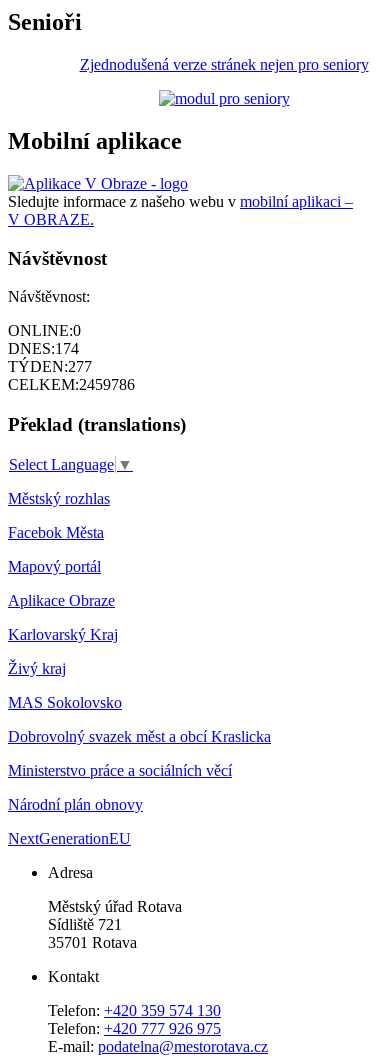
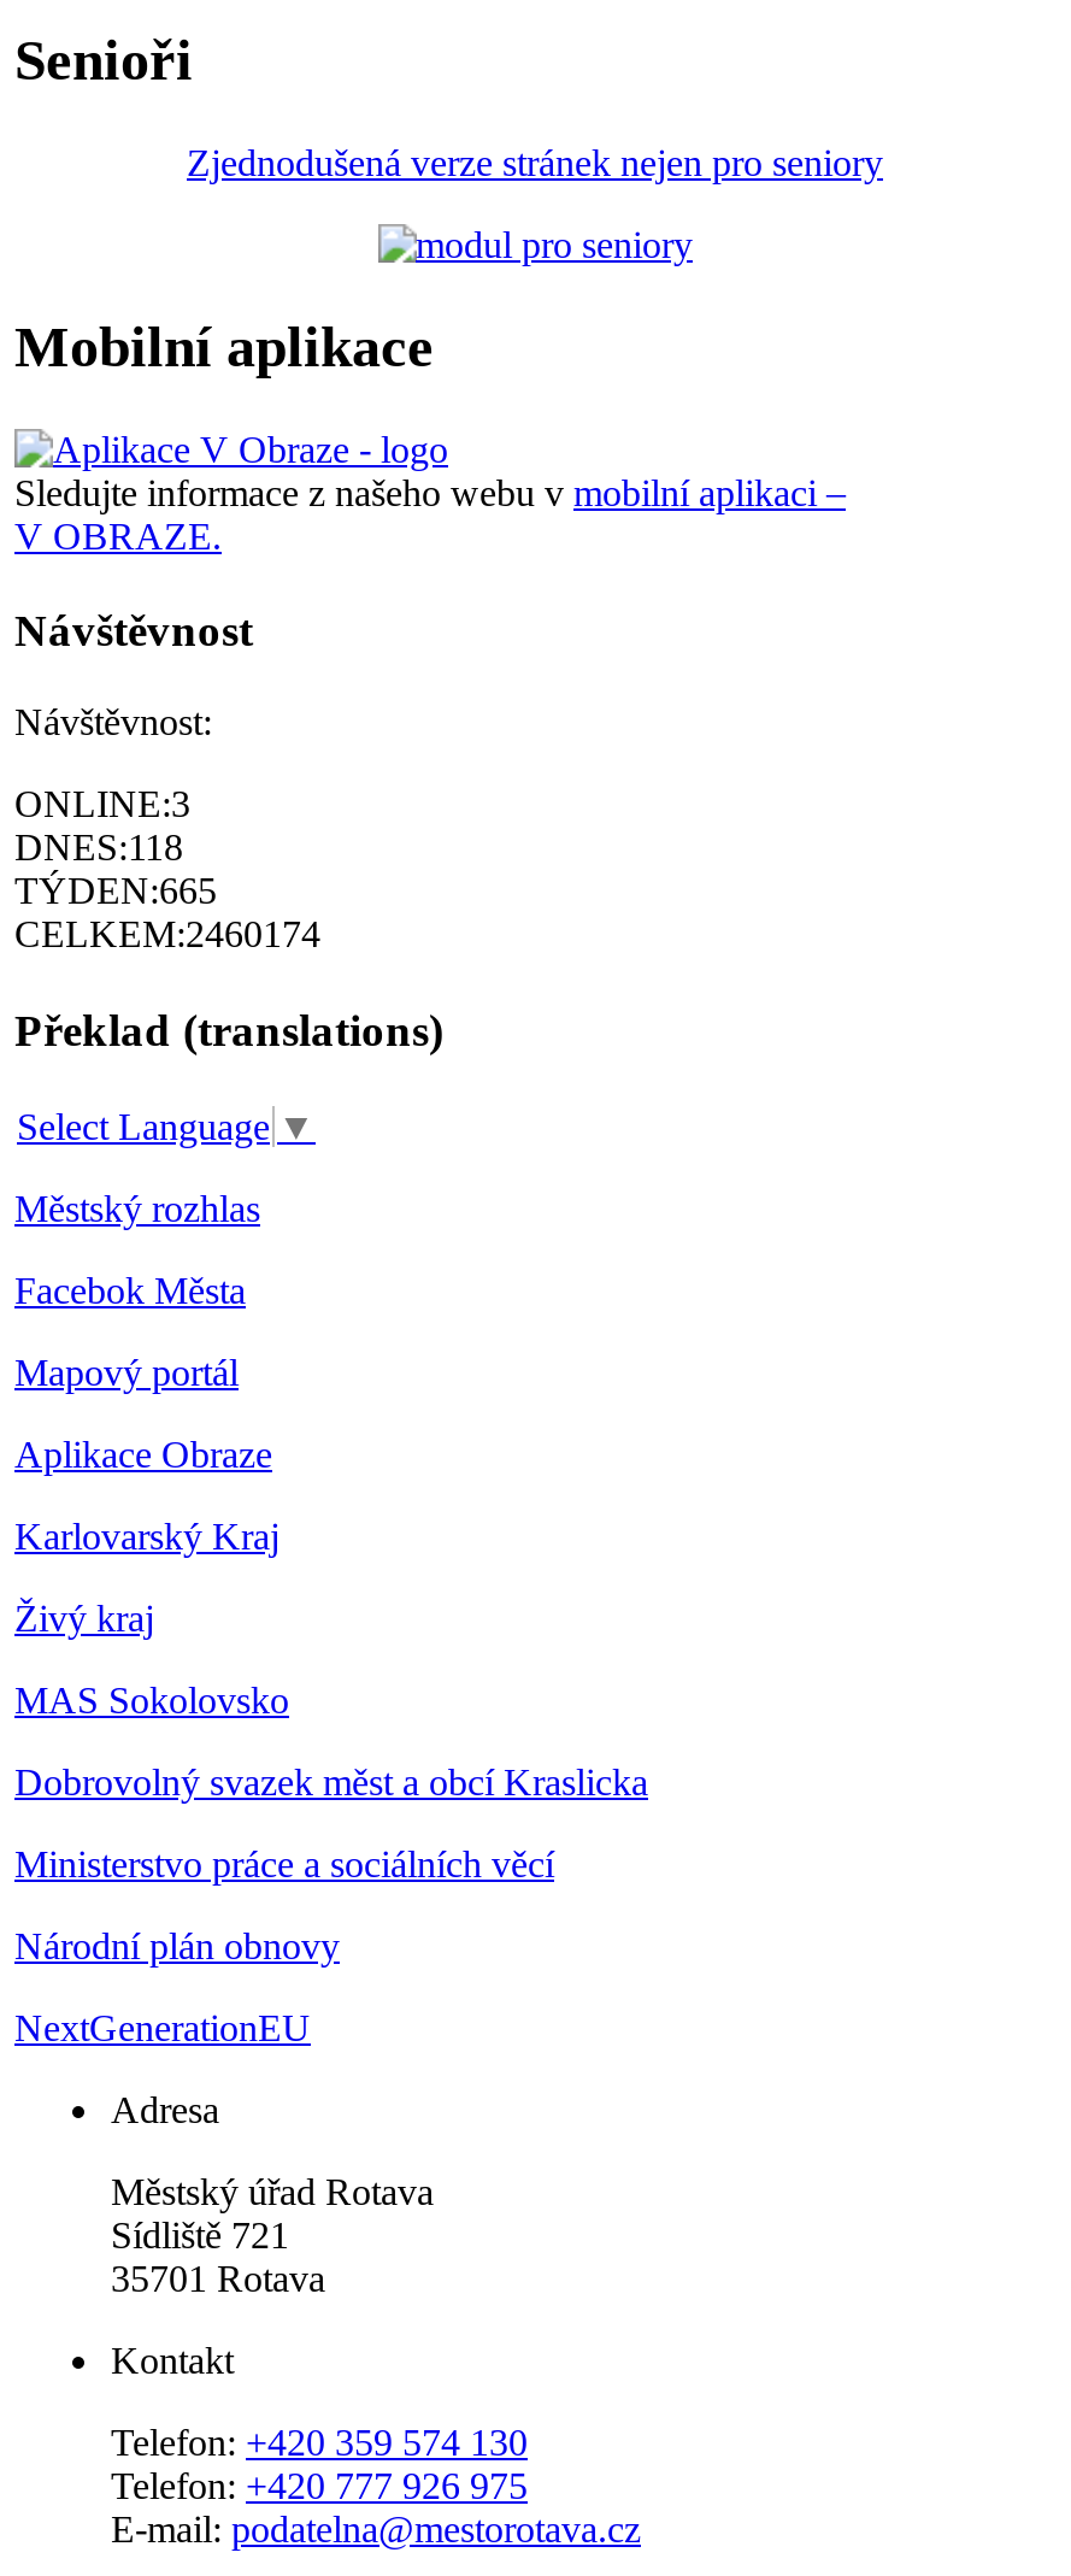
- ONLINE:0
+ ONLINE:3

- DNES:174
+ DNES:118

- TÝDEN:277
+ TÝDEN:665

- CELKEM:2459786
+ CELKEM:2460174
